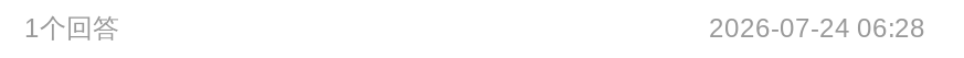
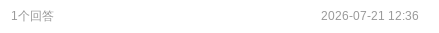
- 2026-07-24 06:28
+ 2026-07-21 12:36
